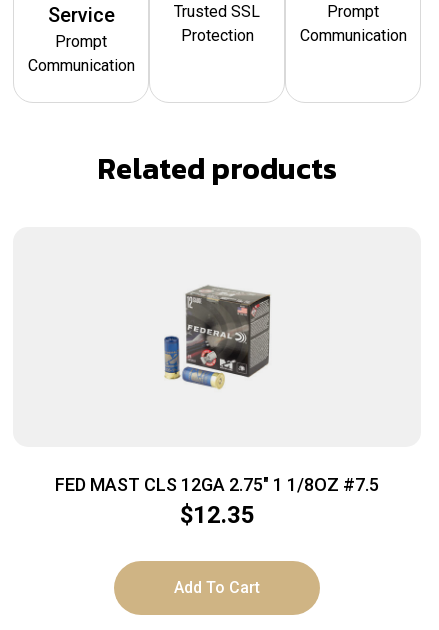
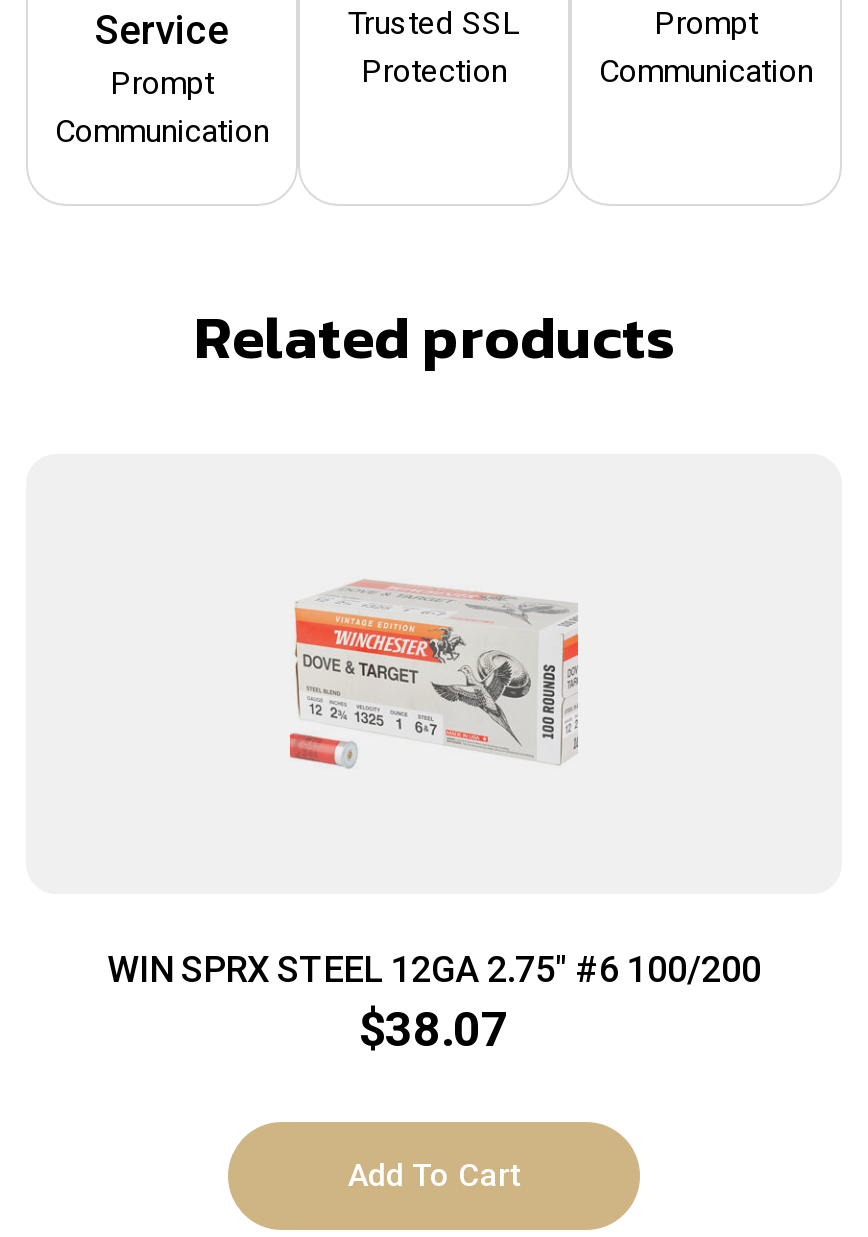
- [image]
+ [image]

- FED MAST CLS 12GA 2.75″ 1 1/8OZ #7.5
- $12.35
+ WIN SPRX STEEL 12GA 2.75″ #6 100/200
+ $38.07
